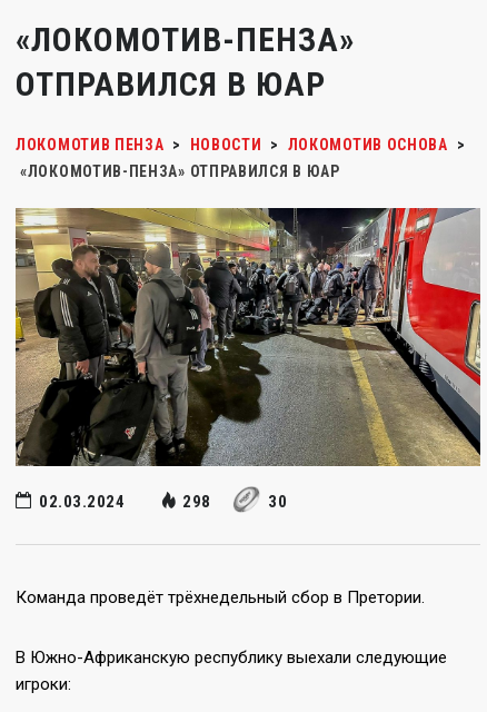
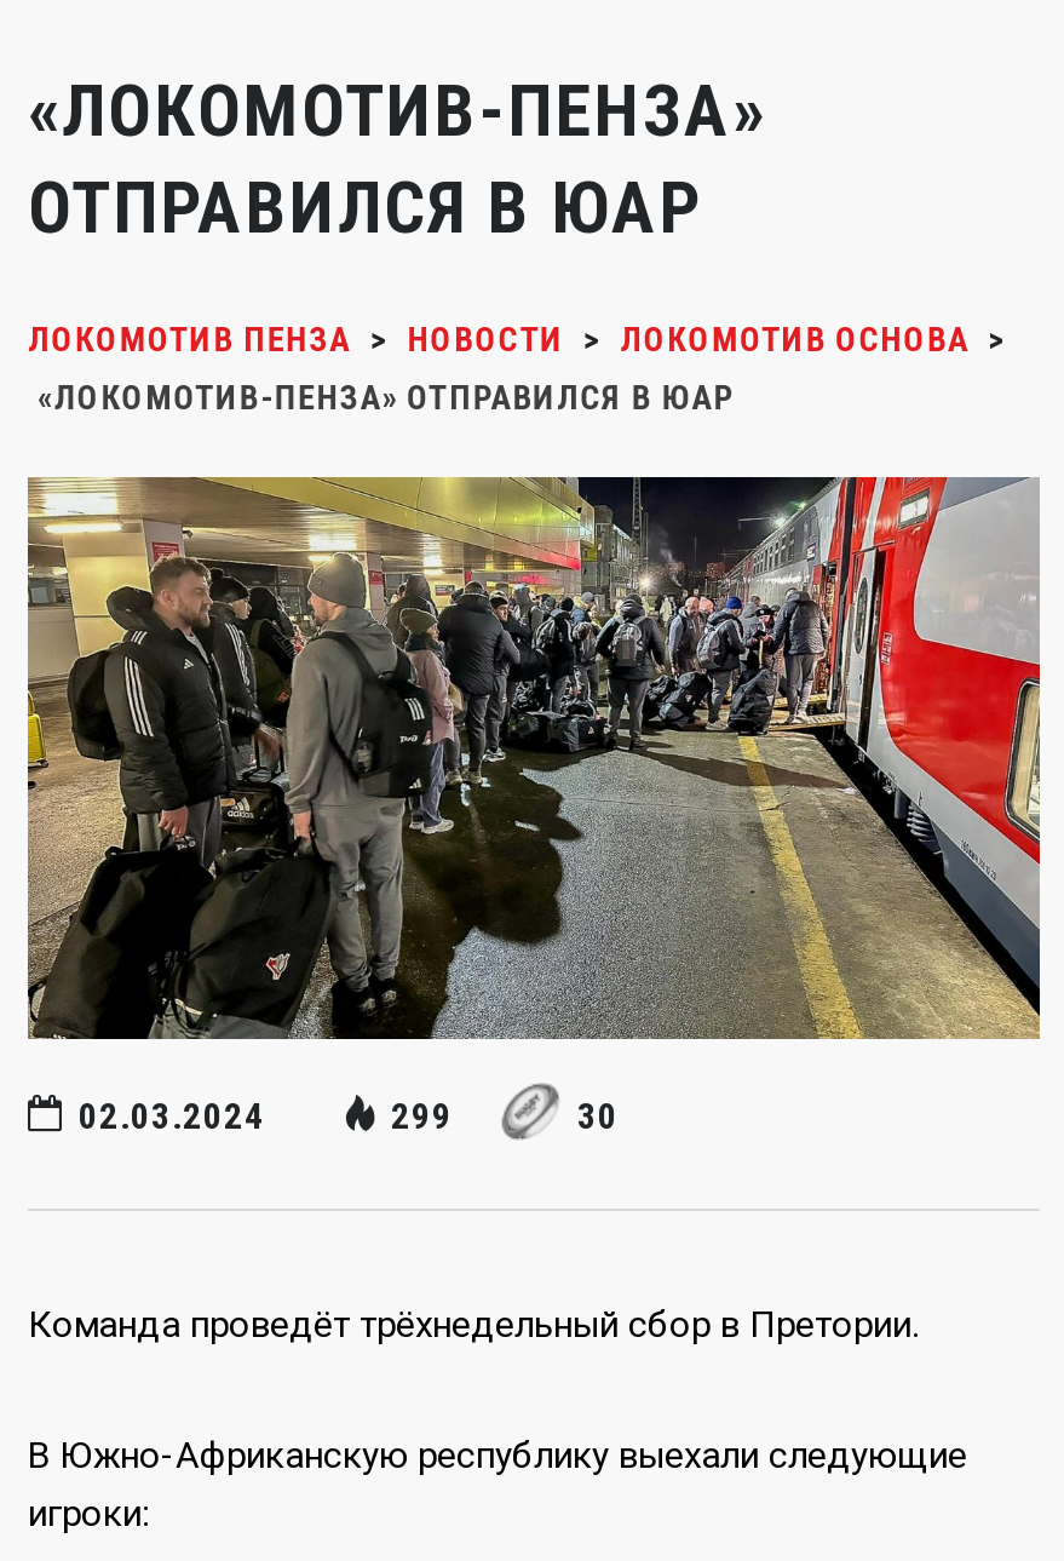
- 298
+ 299
